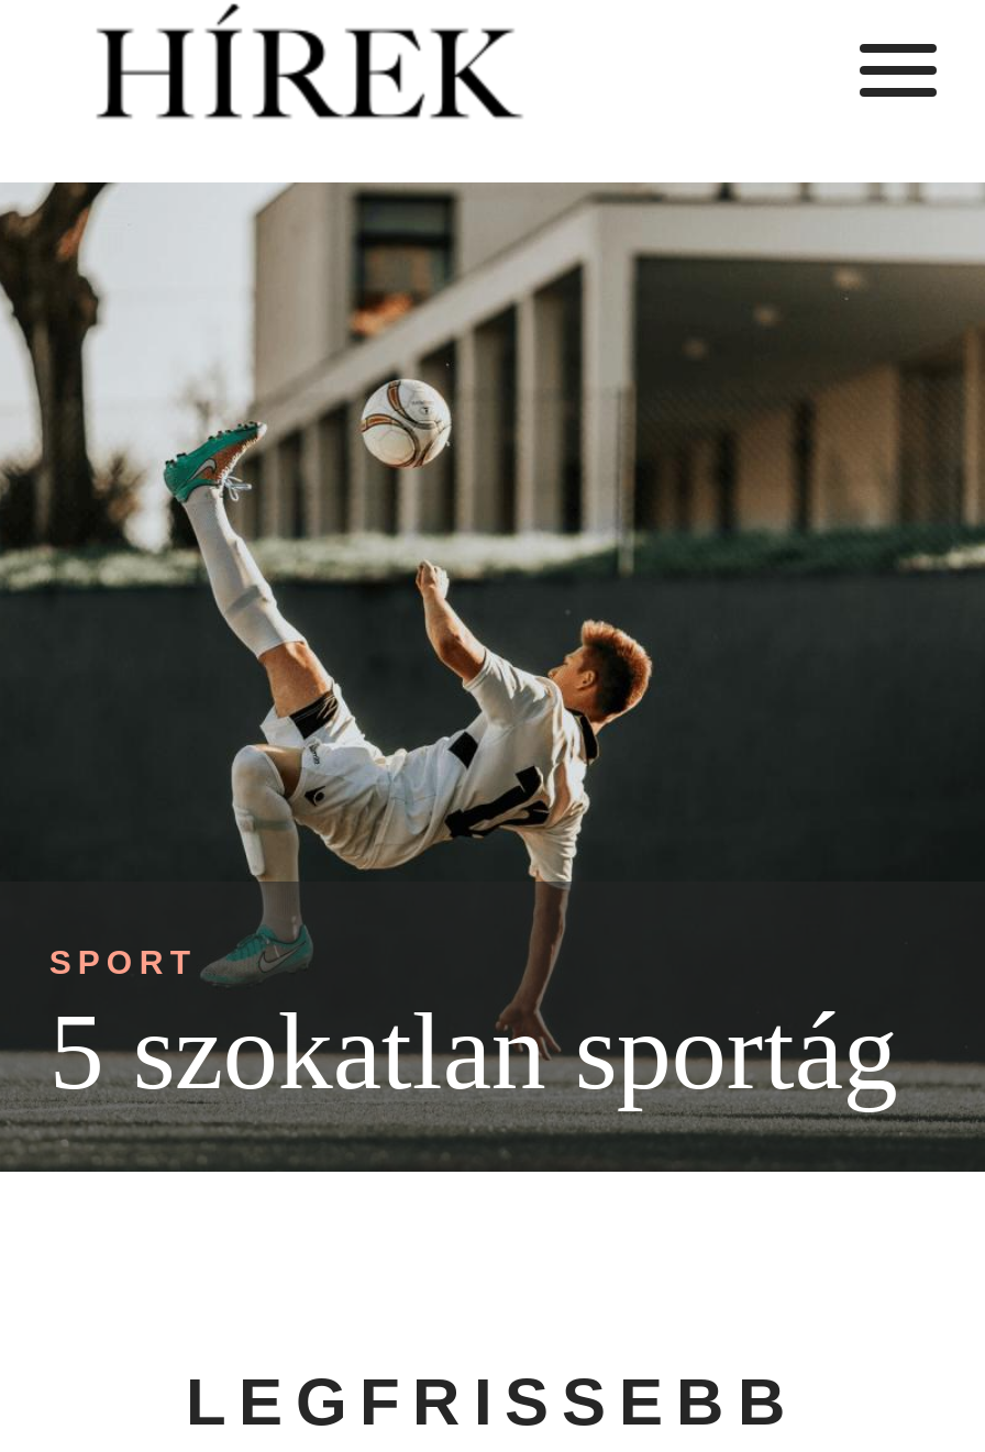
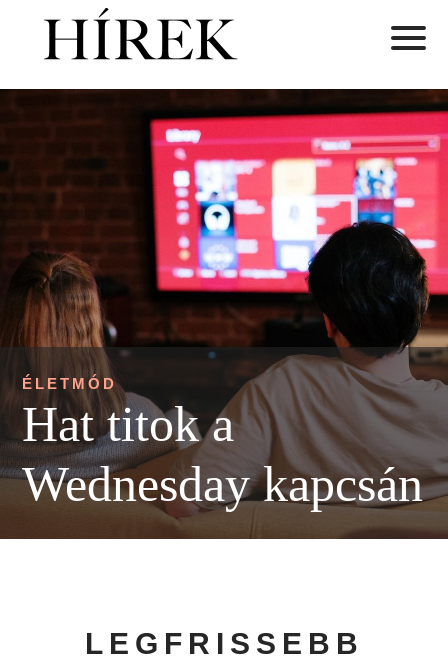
- [image]
- SPORT
- 5 szokatlan sportág
+ [image]
+ ÉLETMÓD
+ Hat titok a
+ Wednesday kapcsán
